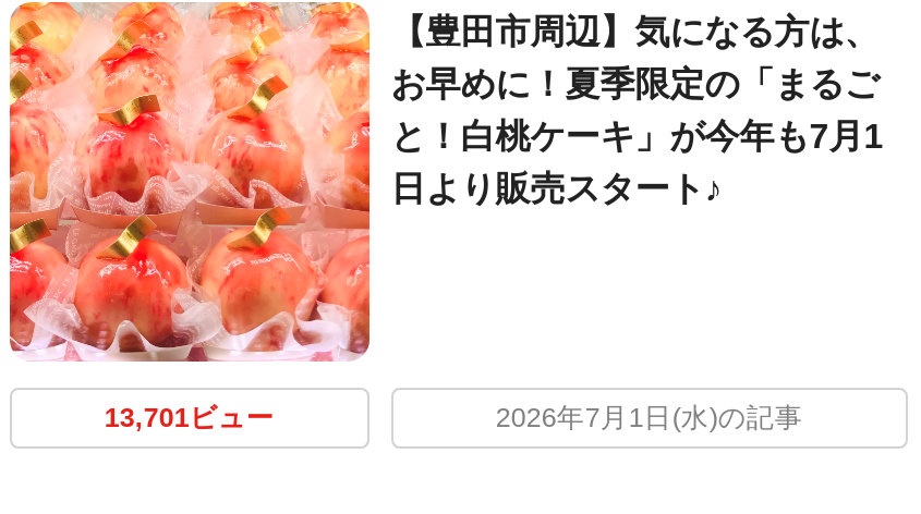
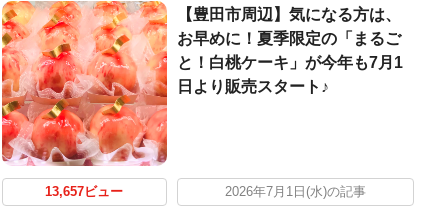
- 13,701ビュー
+ 13,657ビュー
